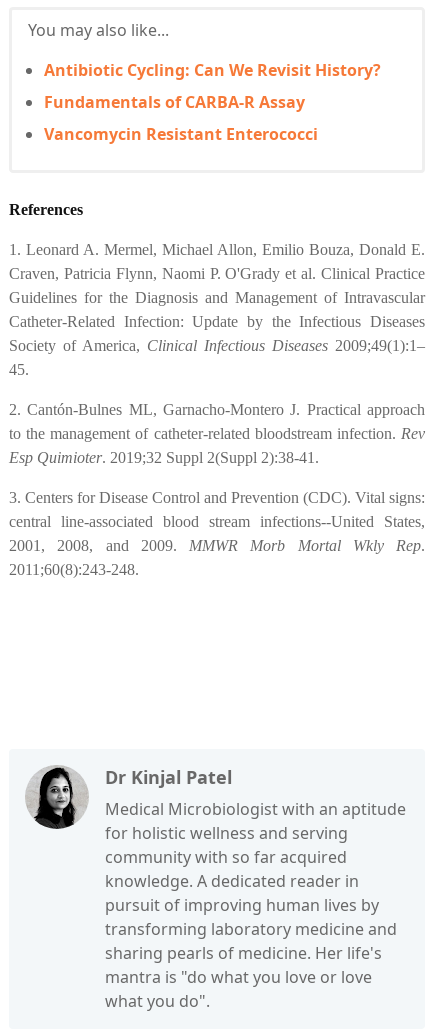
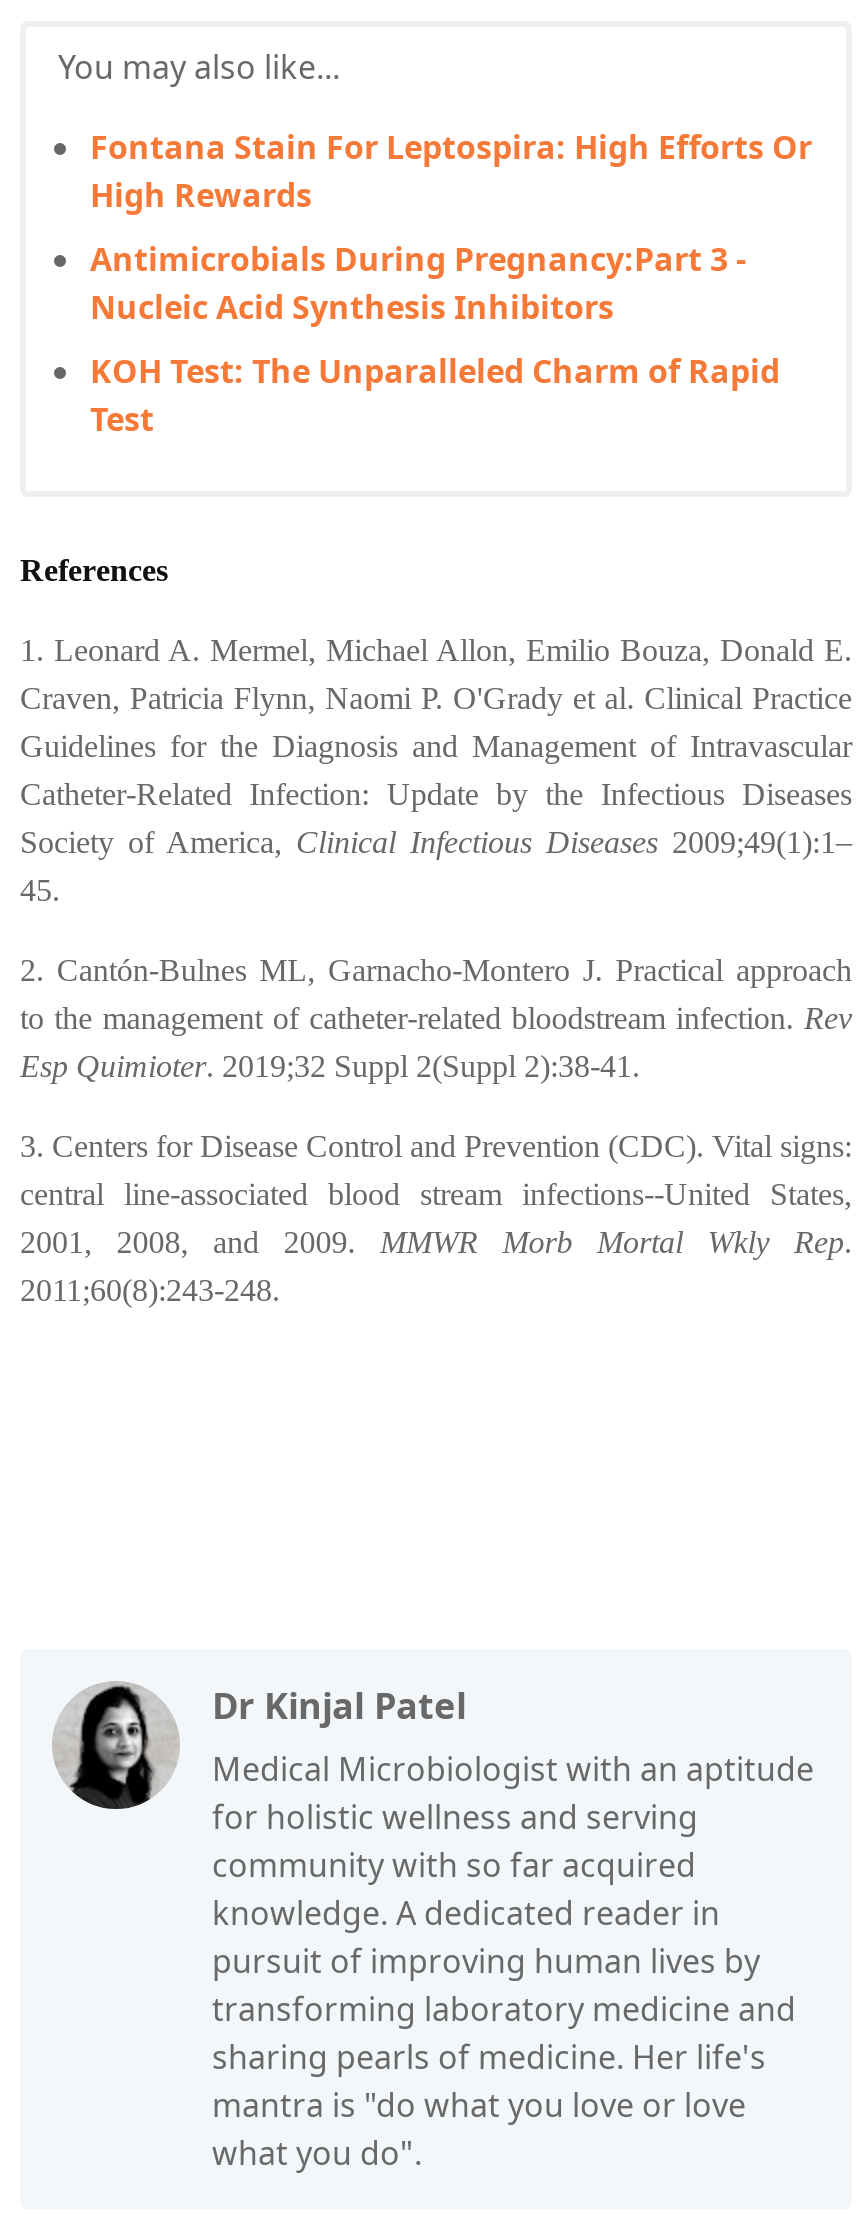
- Antibiotic Cycling: Can We Revisit History?
+ Fontana Stain For Leptospira: High Efforts Or
+ High Rewards

- Fundamentals of CARBA-R Assay
+ Antimicrobials During Pregnancy:Part 3
+ Nucleic Acid Synthesis Inhibitors

- Vancomycin Resistant Enterococci
+ KOH Test: The Unparalleled Charm of Rapid
+ Test
